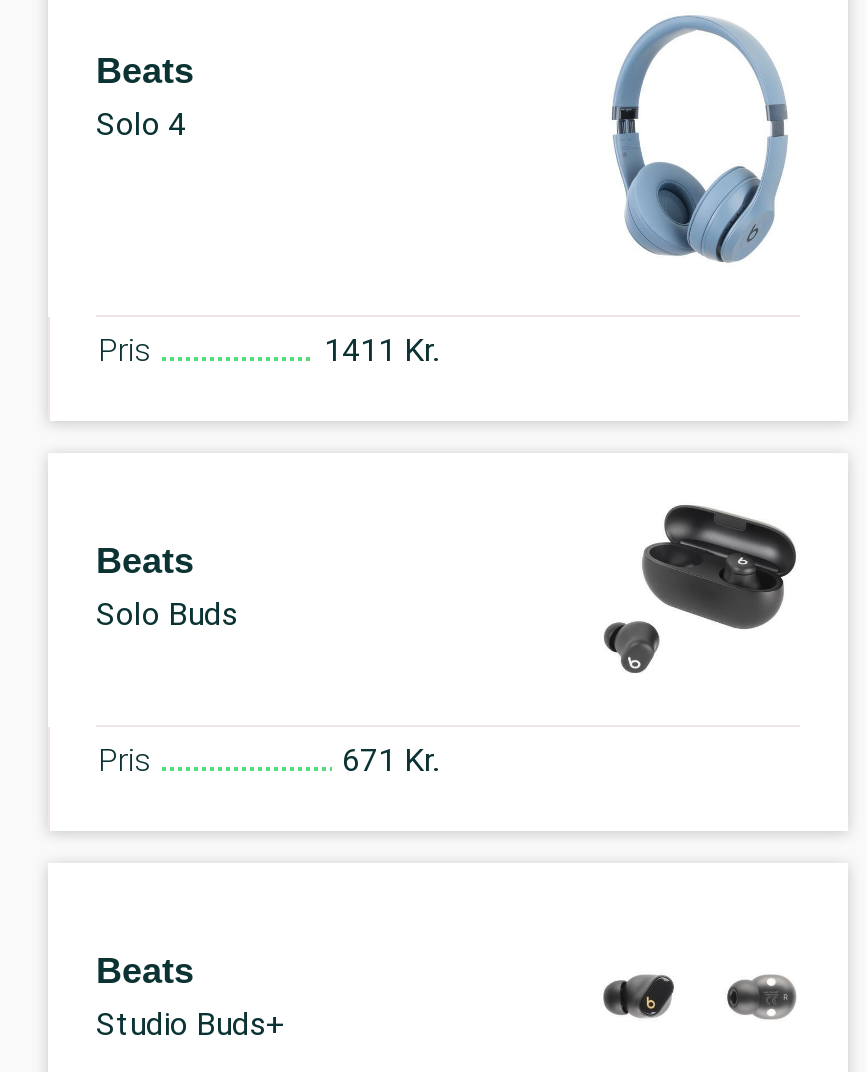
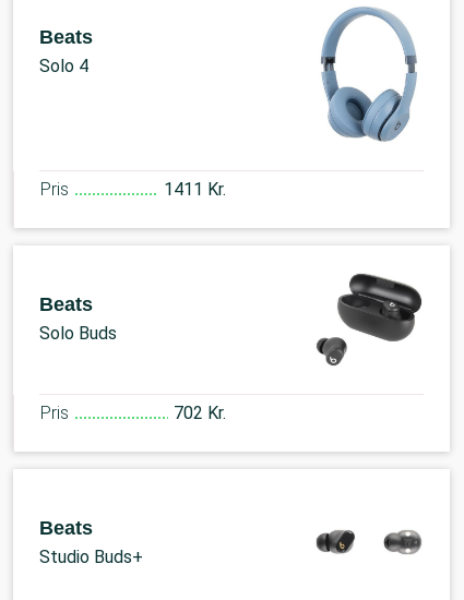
- 671 Kr.
+ 702 Kr.
